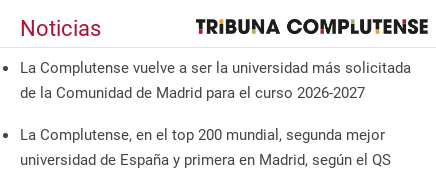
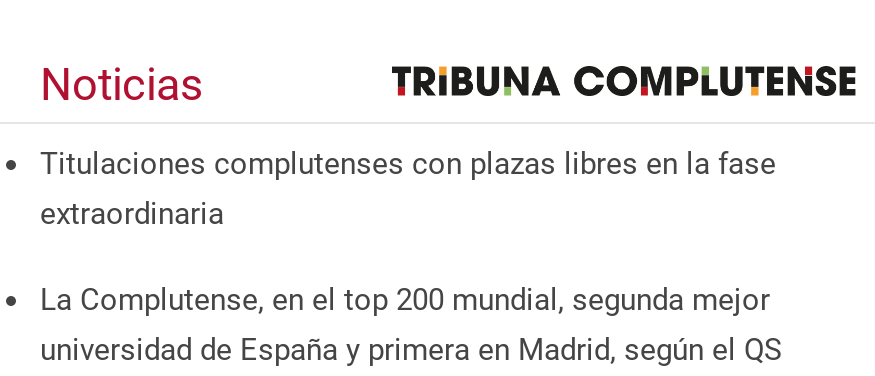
- La Complutense vuelve a ser la universidad más solicitada
- de la Comunidad de Madrid para el curso 2026-2027
+ Titulaciones complutenses con plazas libres en la fase
+ extraordinaria
